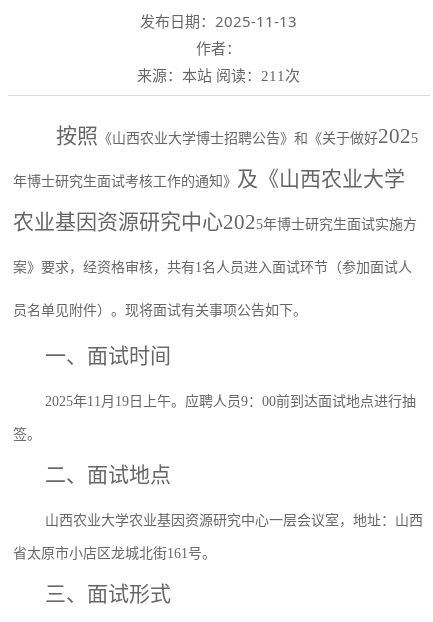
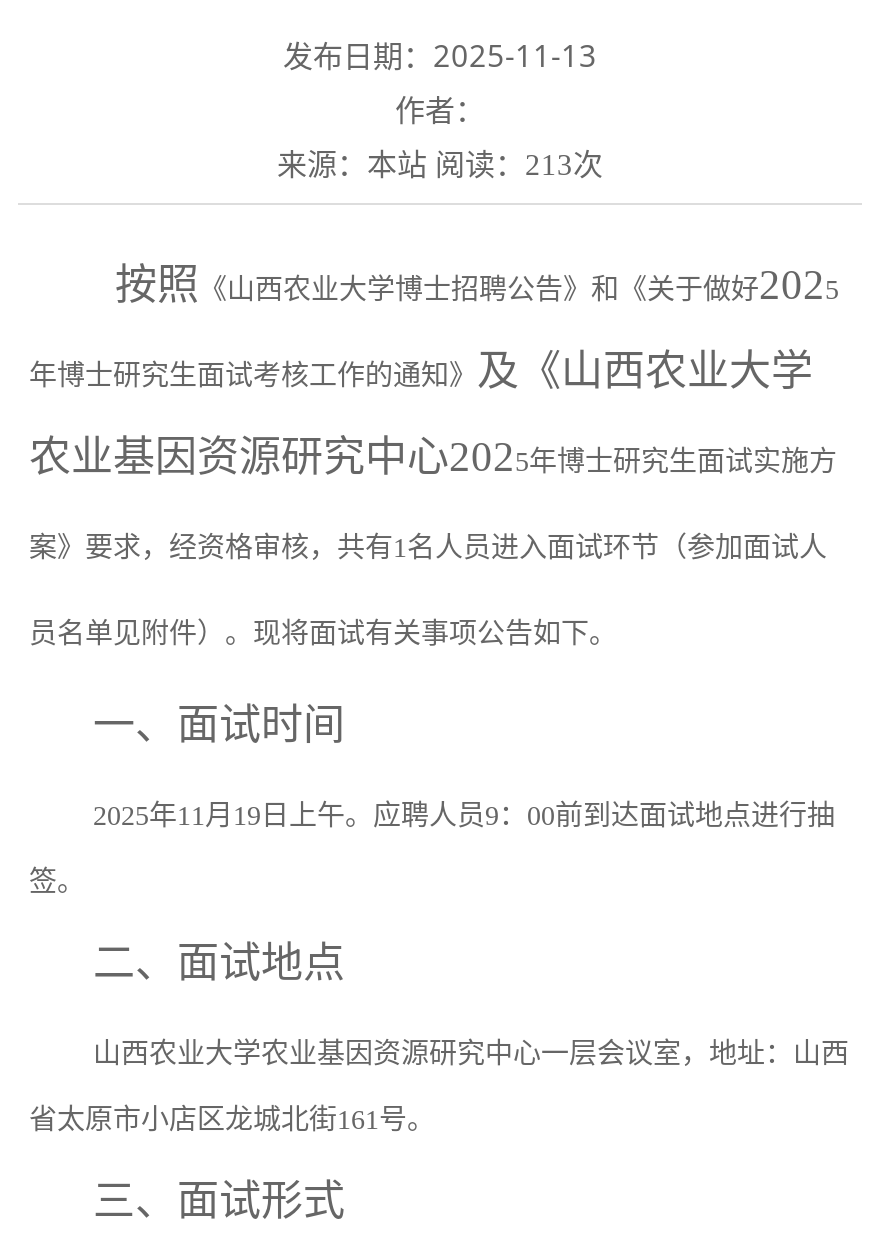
- 来源：本站 阅读：211次
+ 来源：本站 阅读：213次
